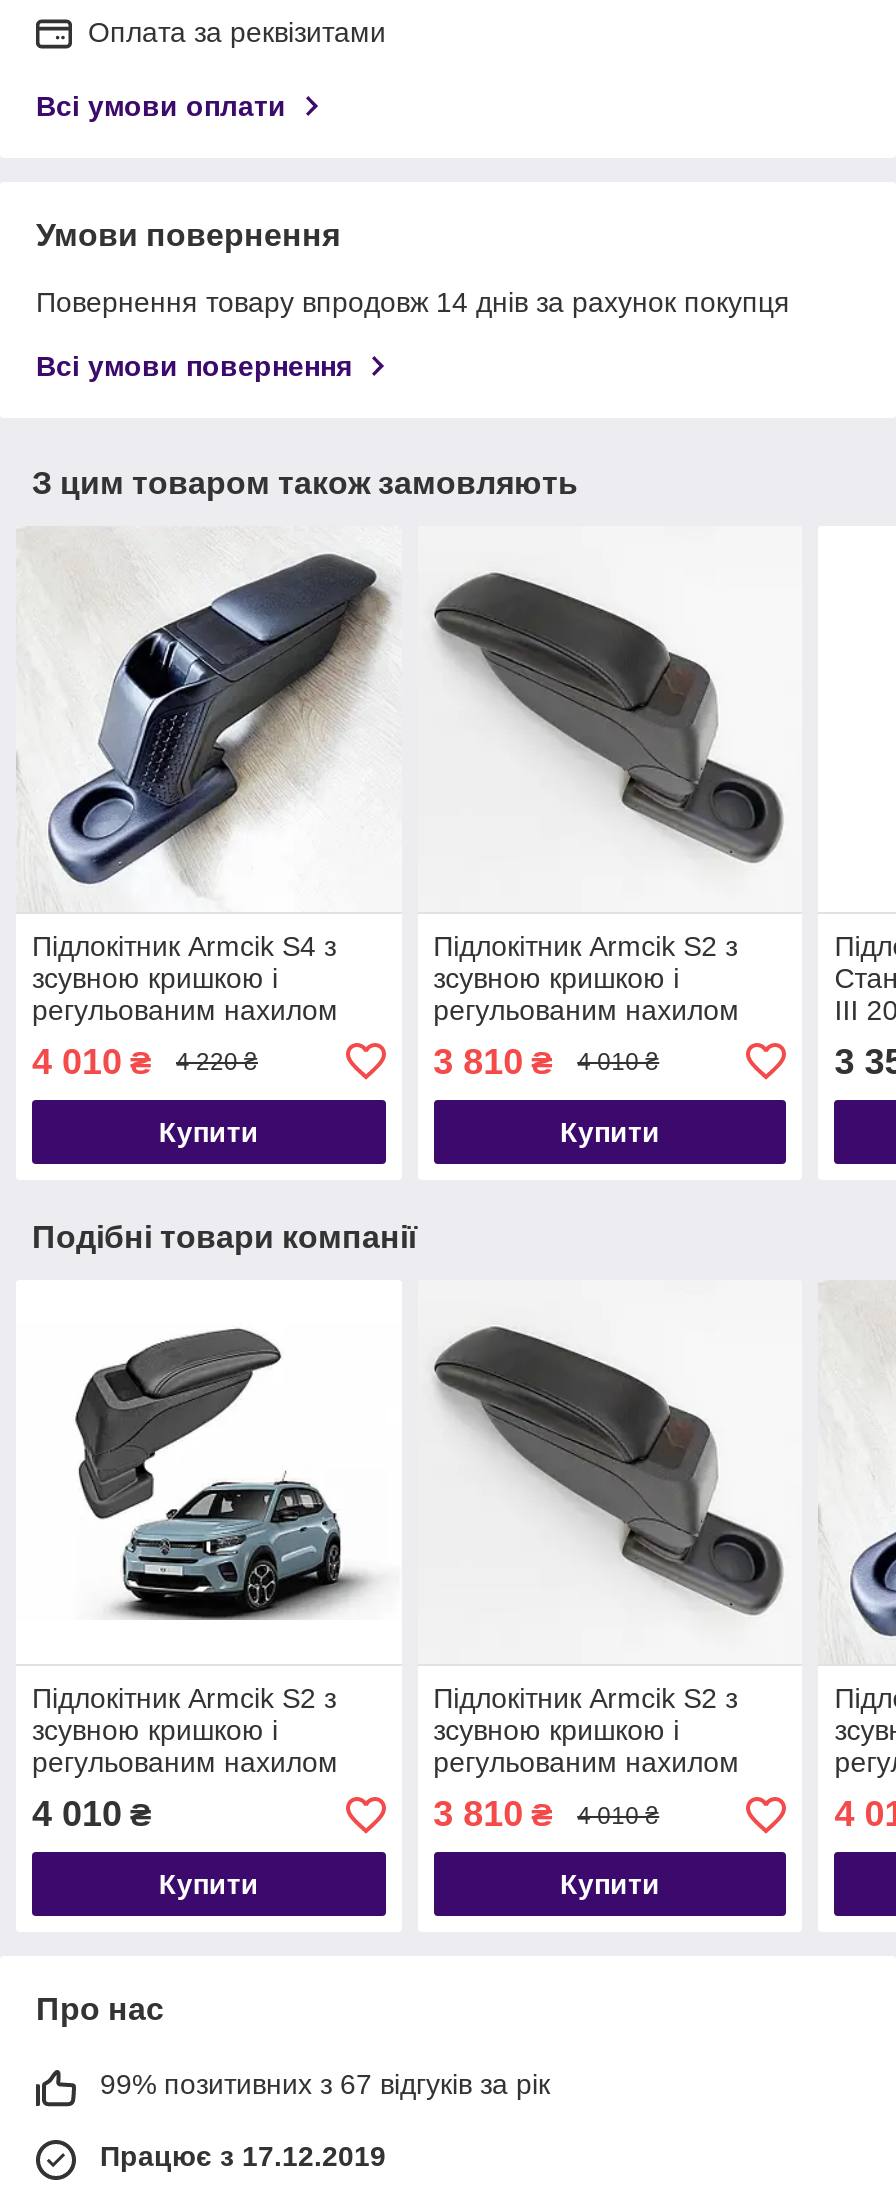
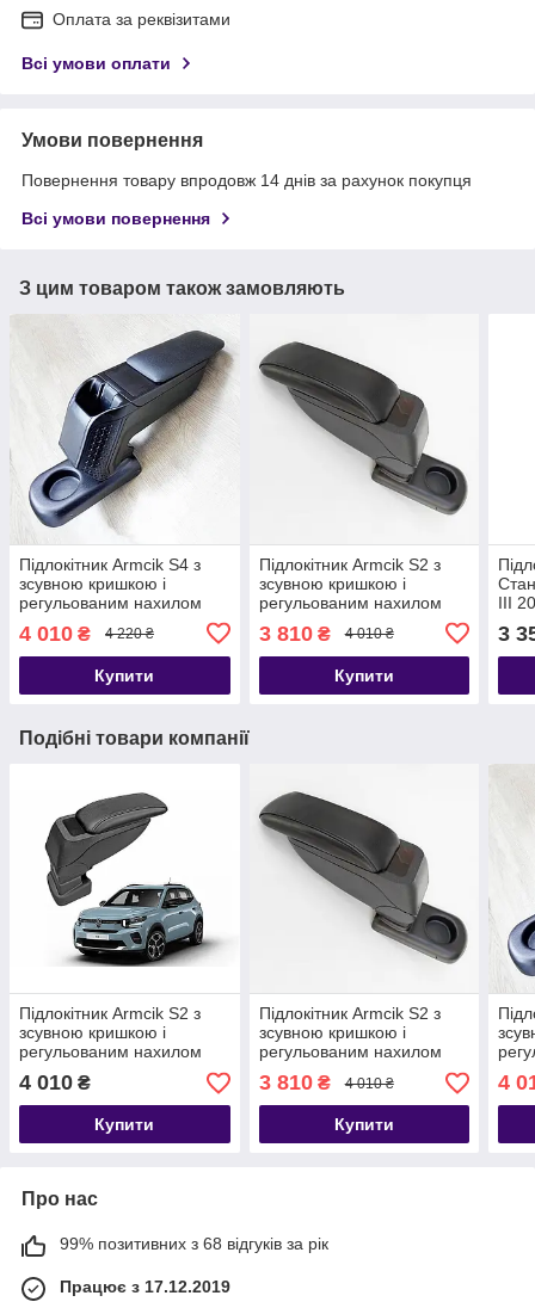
- 99% позитивних з 67 відгуків за рік
+ 99% позитивних з 68 відгуків за рік
